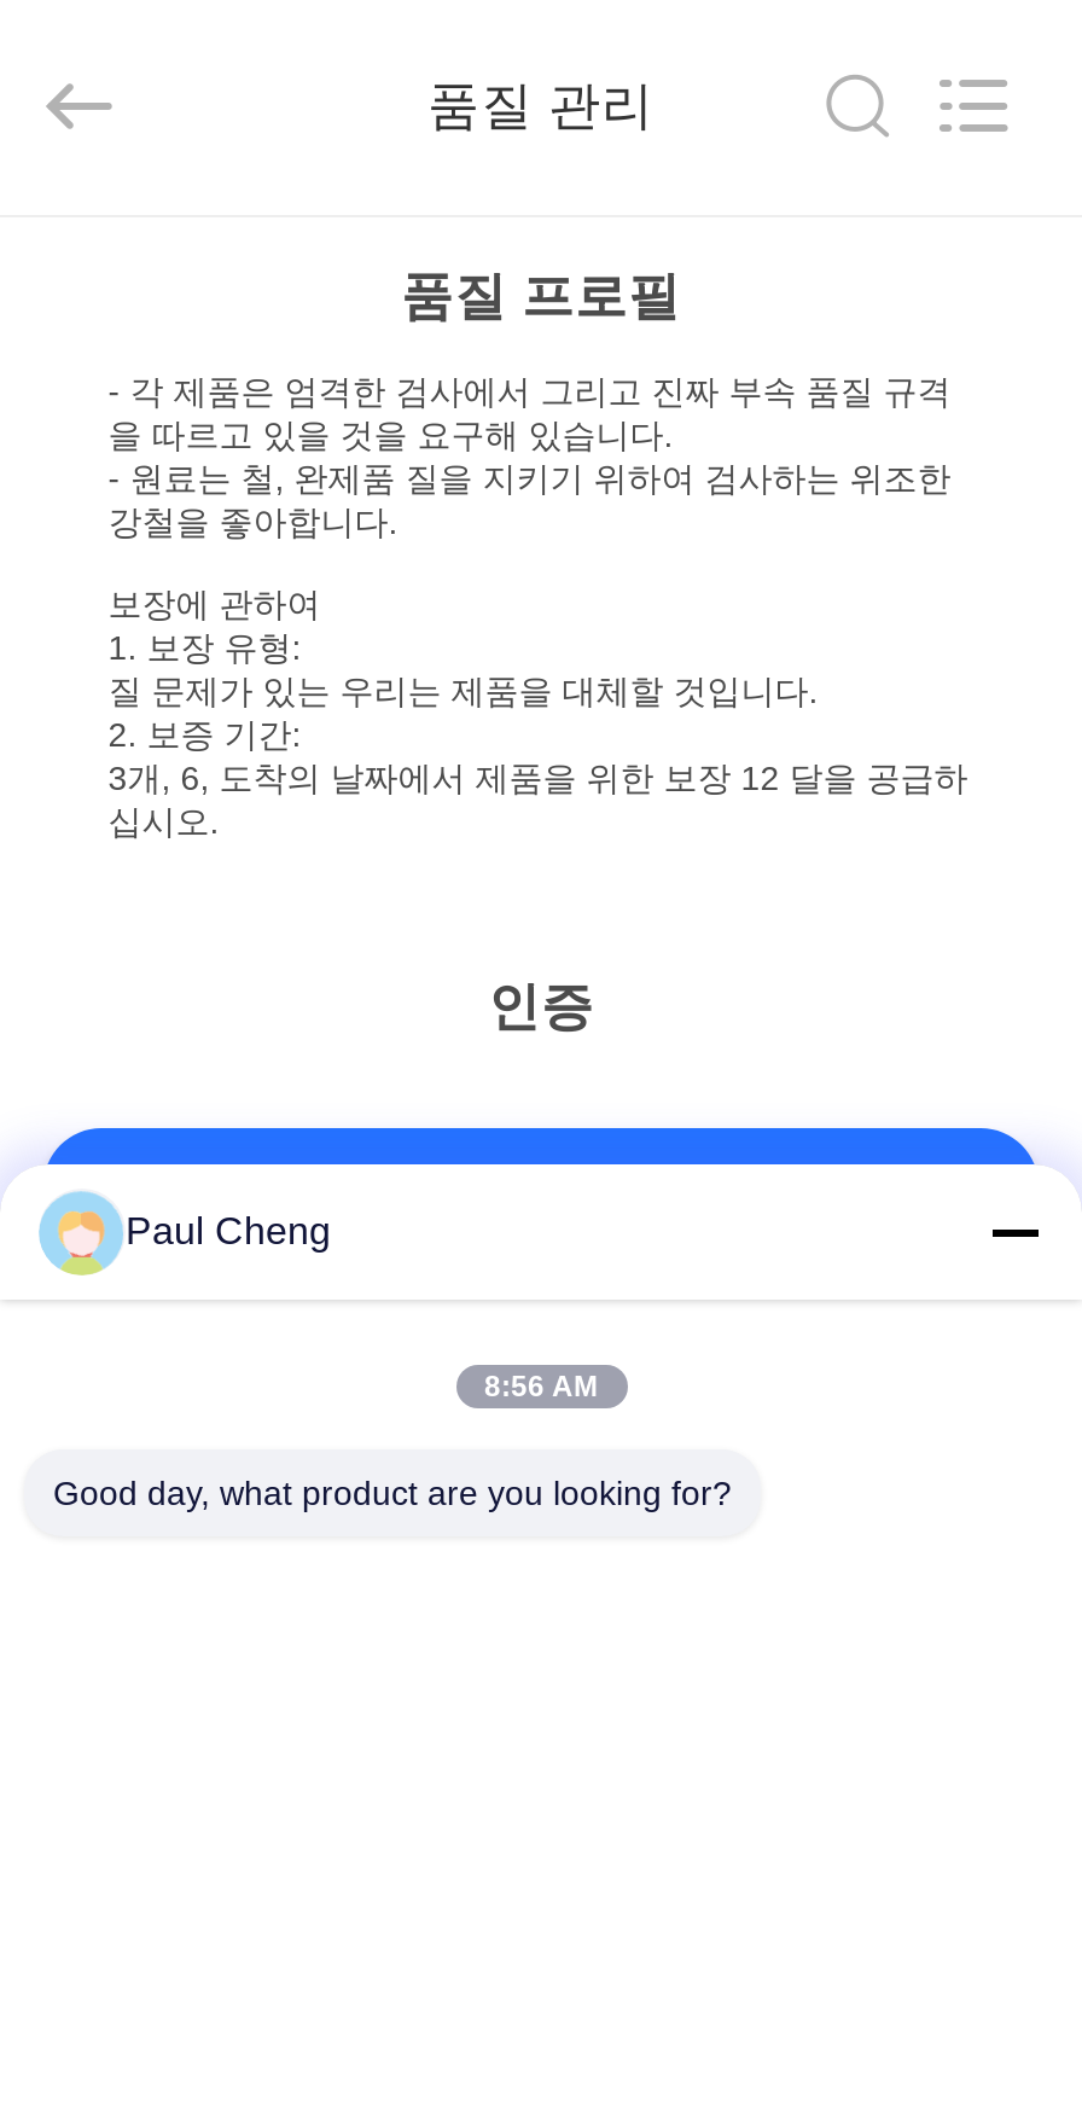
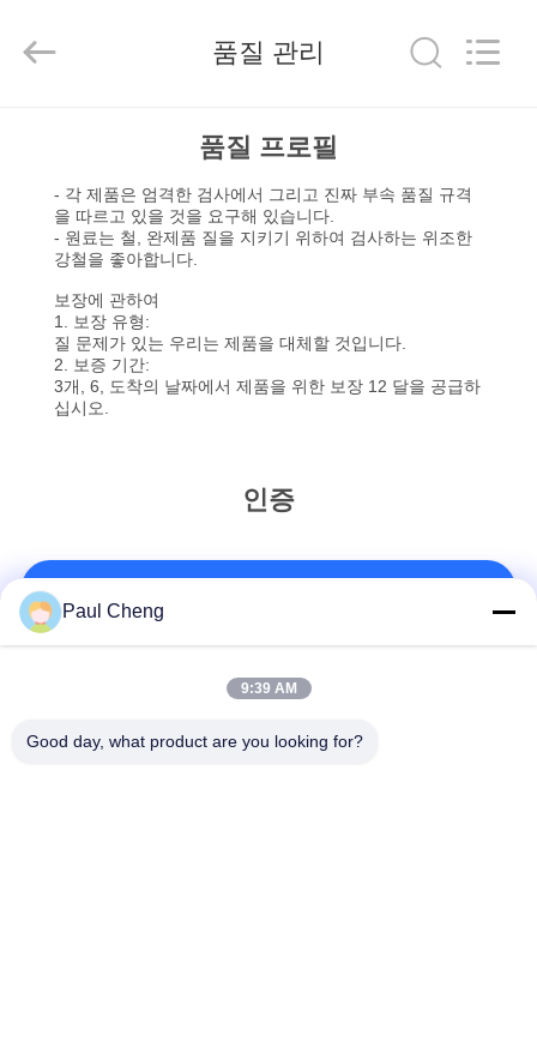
- 8:56 AM
+ 9:39 AM
